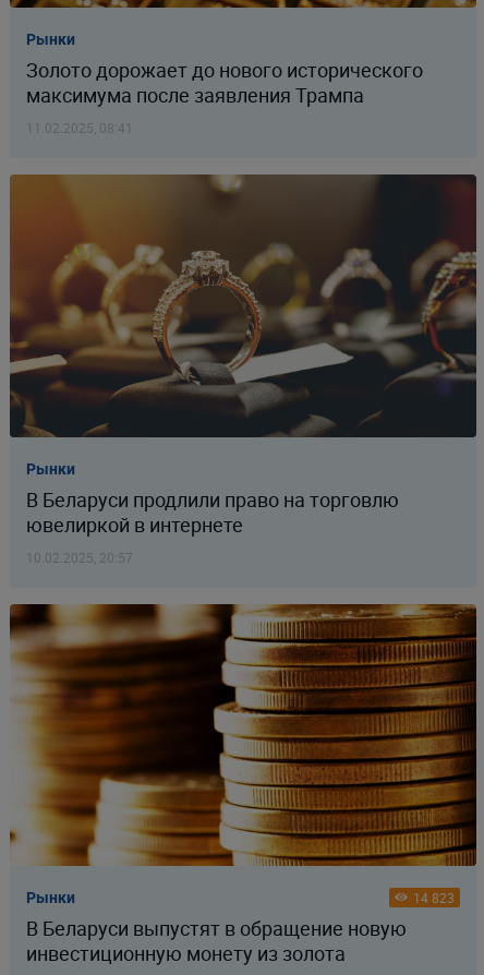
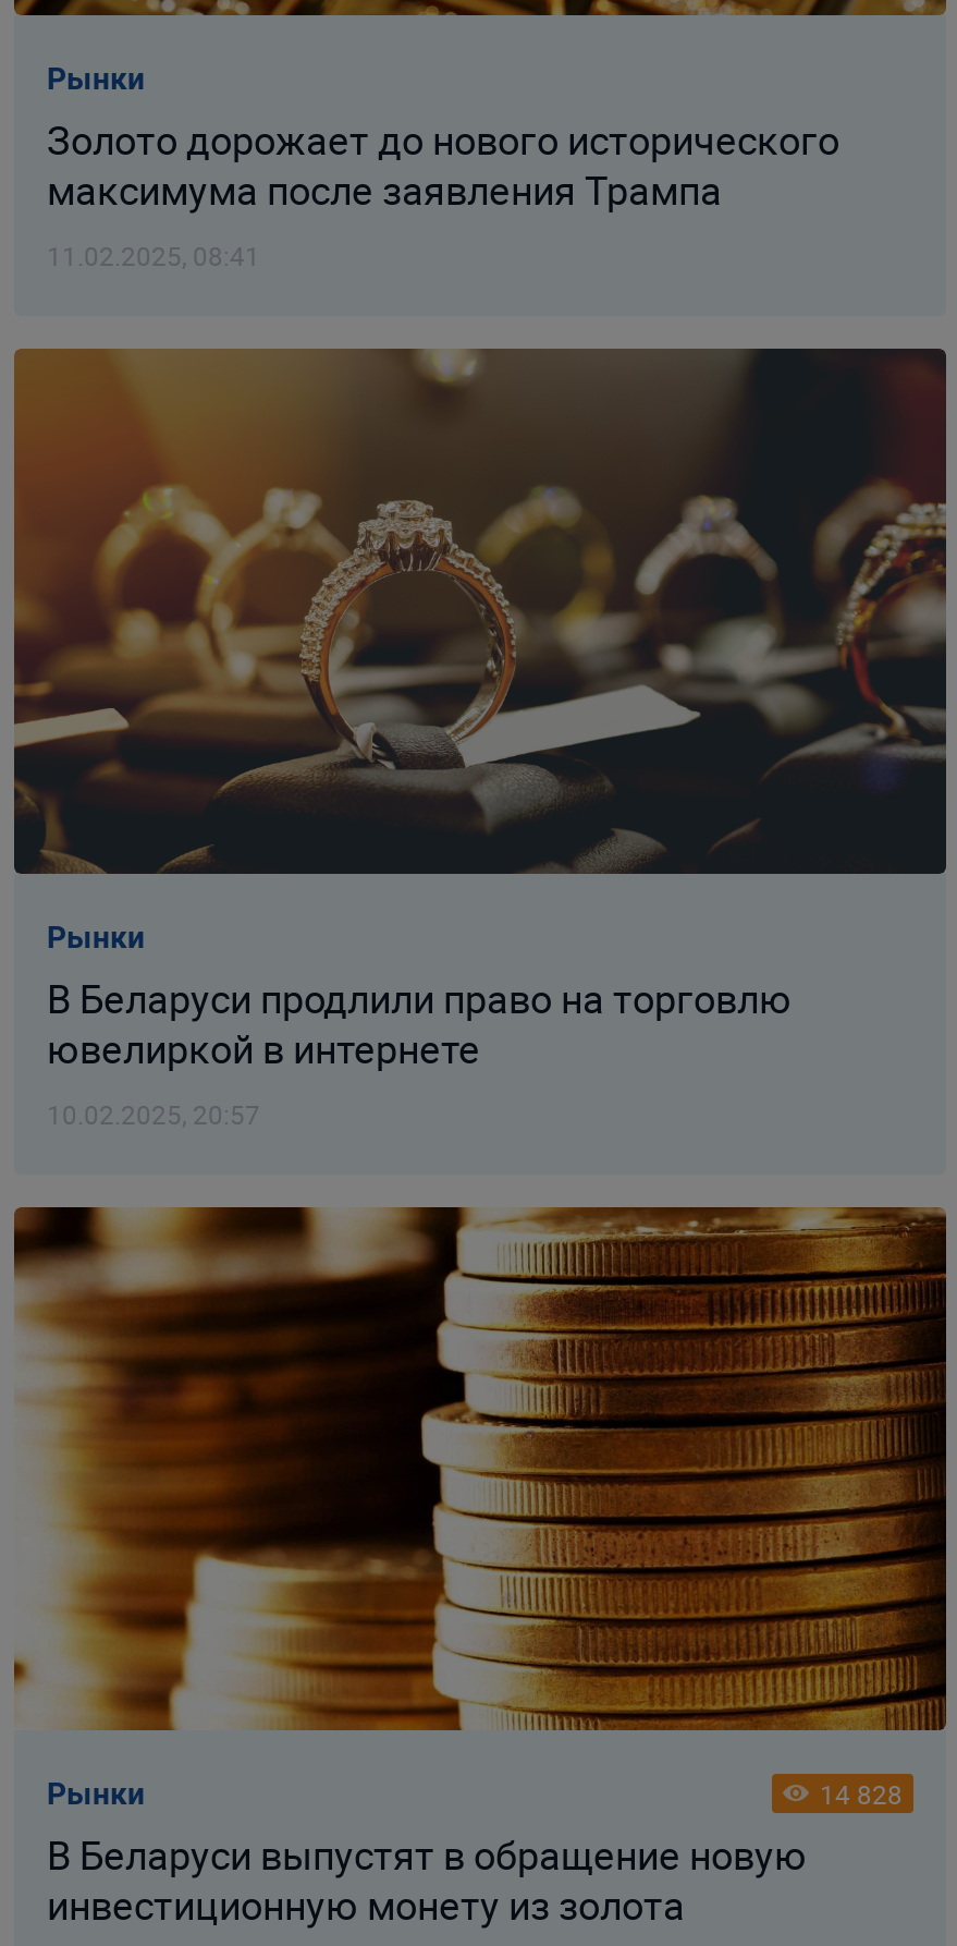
- 14 823
+ 14 828
